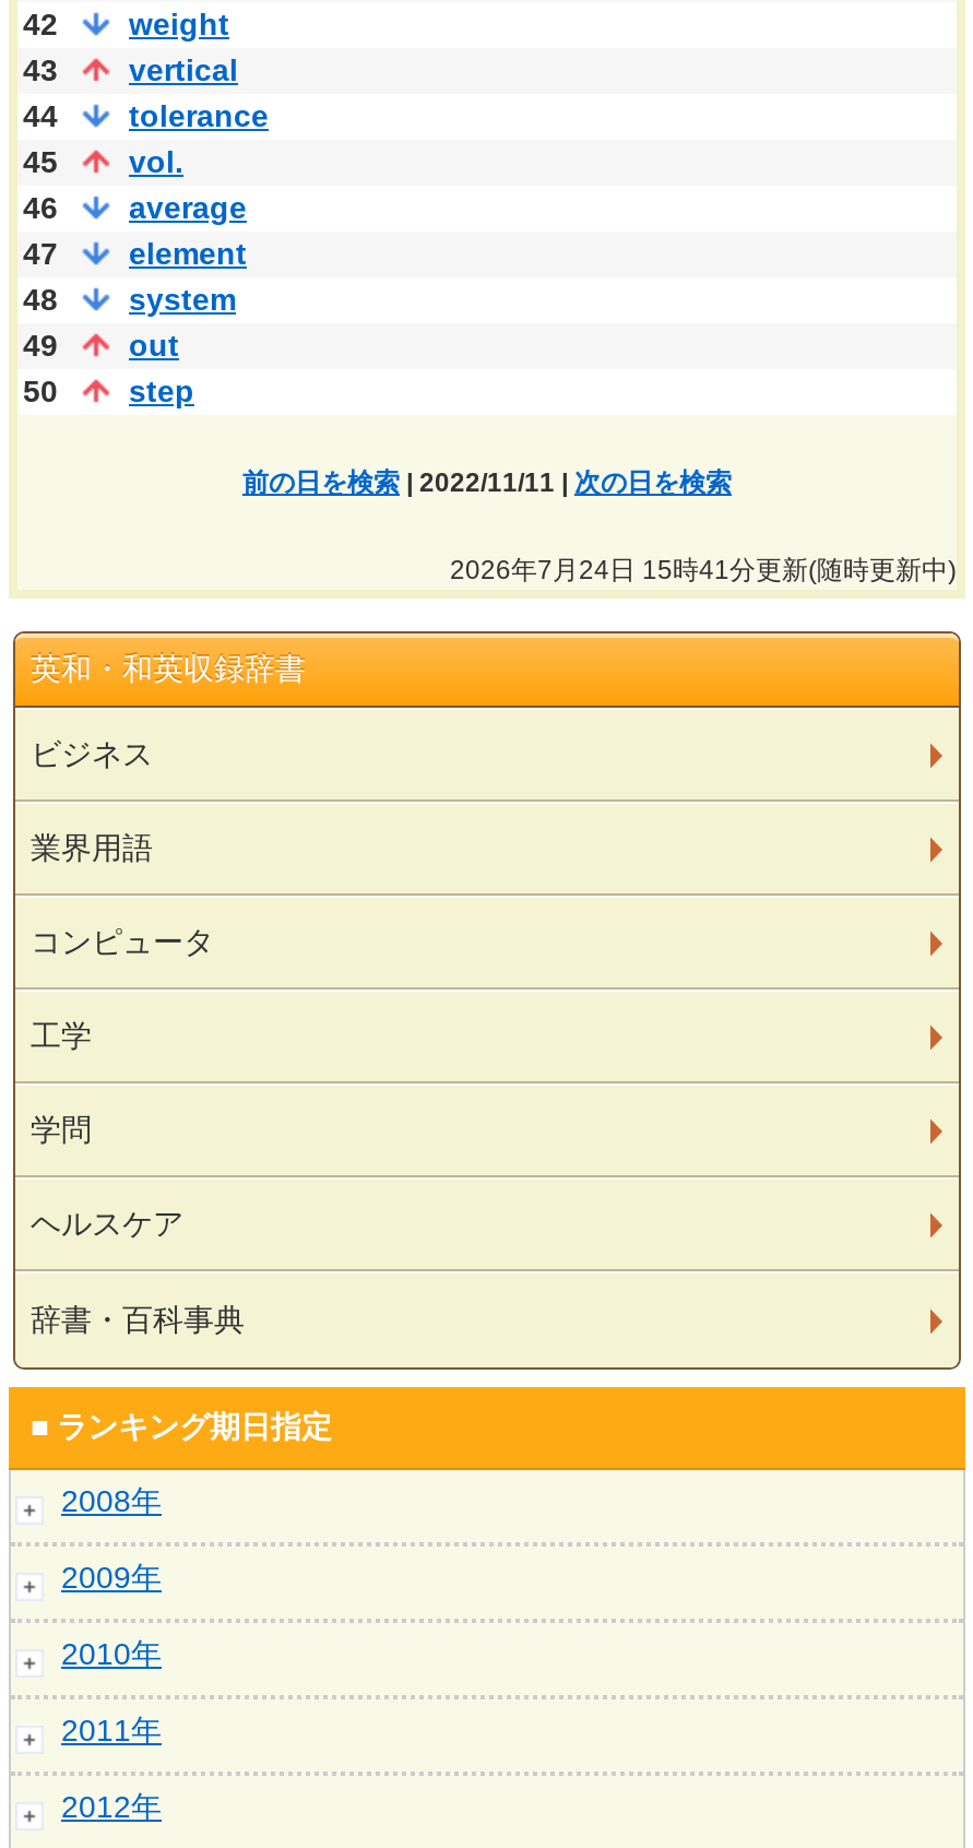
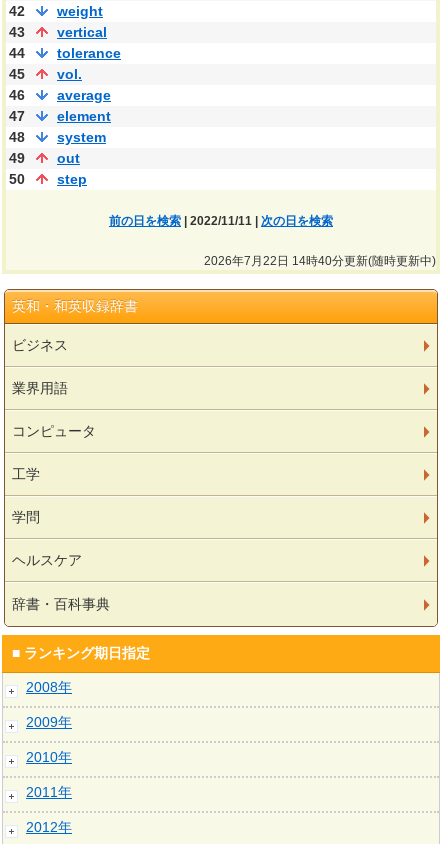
- 2026年7月24日 15時41分更新(随時更新中)
+ 2026年7月22日 14時40分更新(随時更新中)
